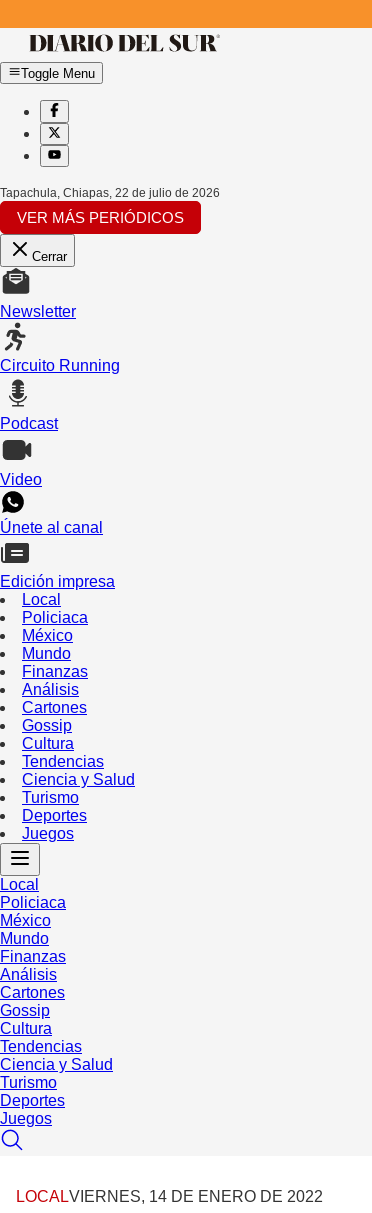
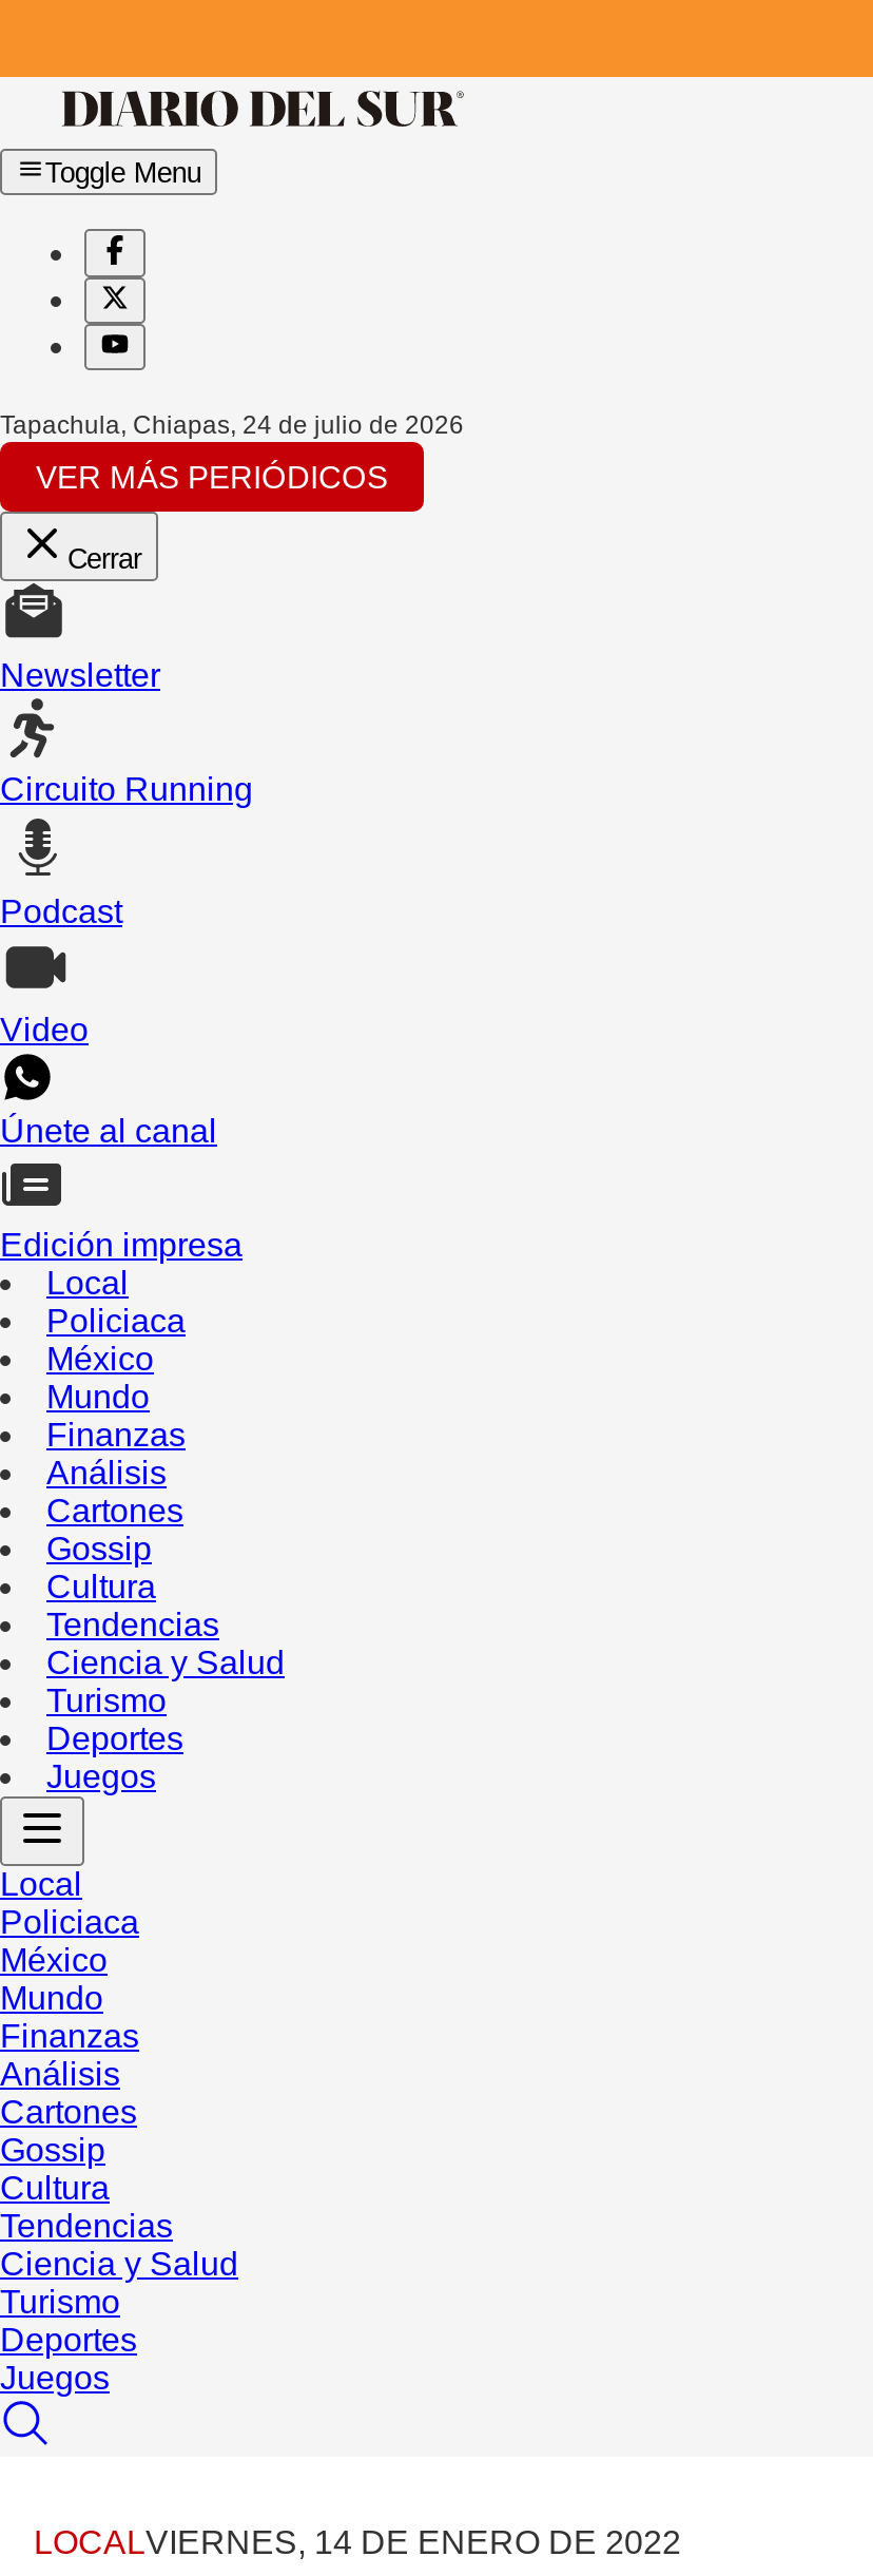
- Tapachula, Chiapas, 22 de julio de 2026
+ Tapachula, Chiapas, 24 de julio de 2026
